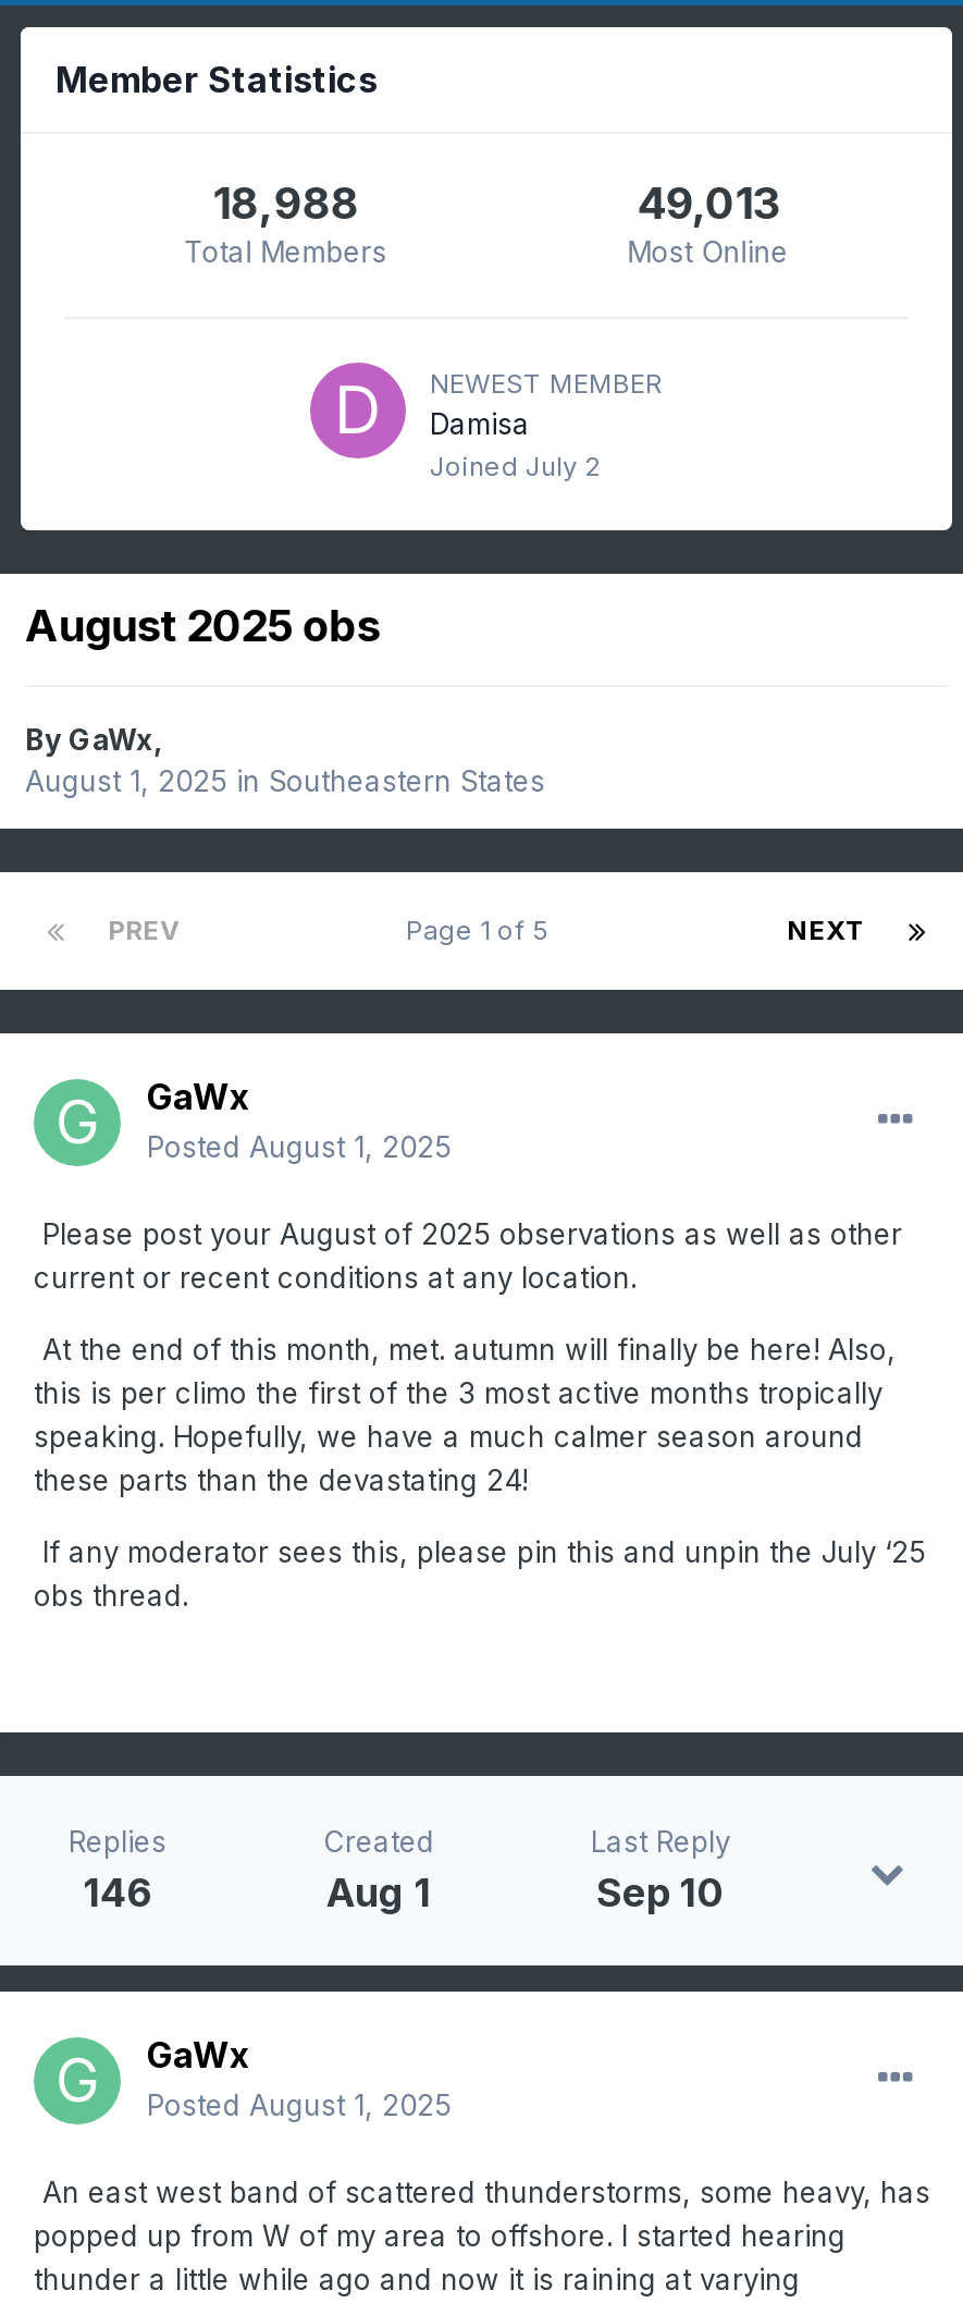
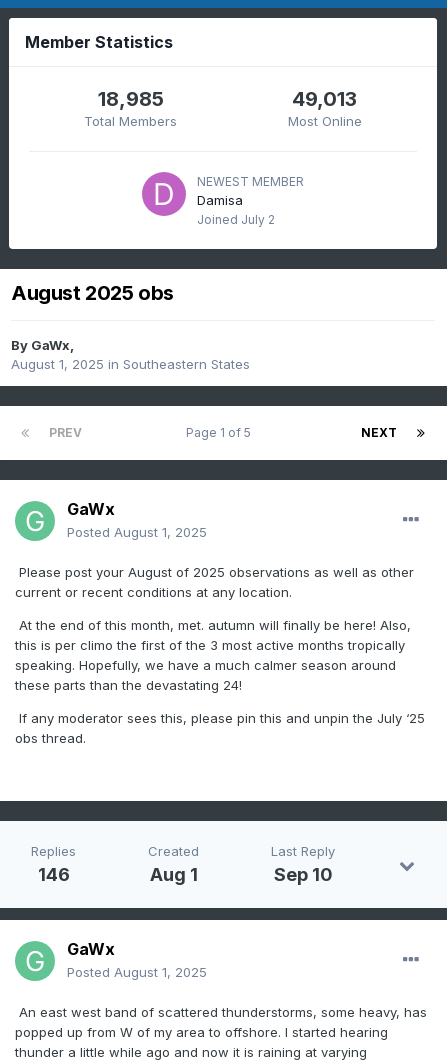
- 18,988
+ 18,985
